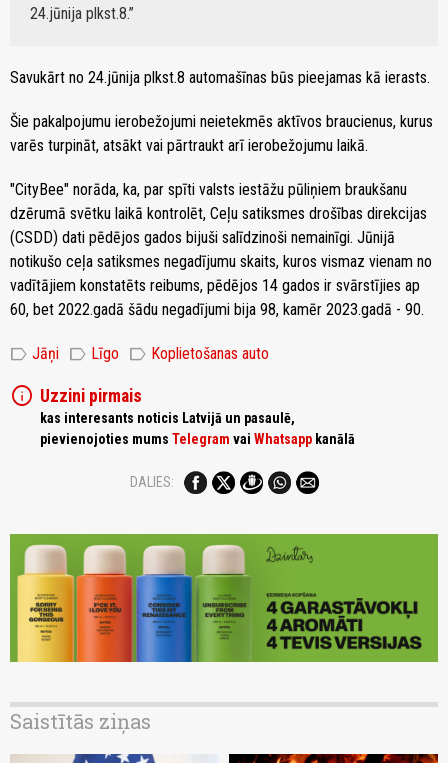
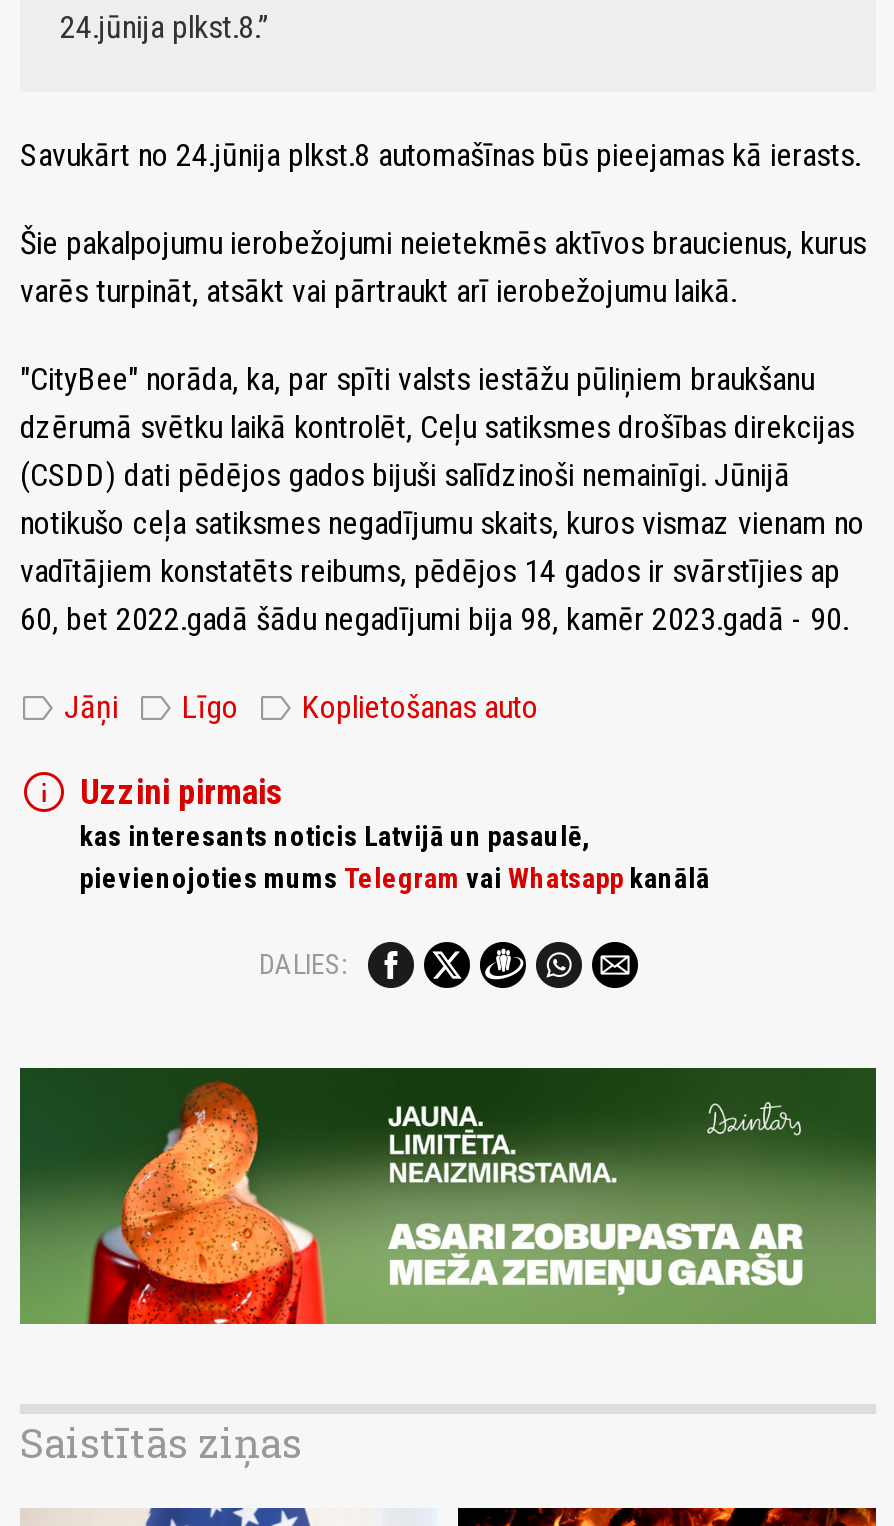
- [image]
+ [image]
